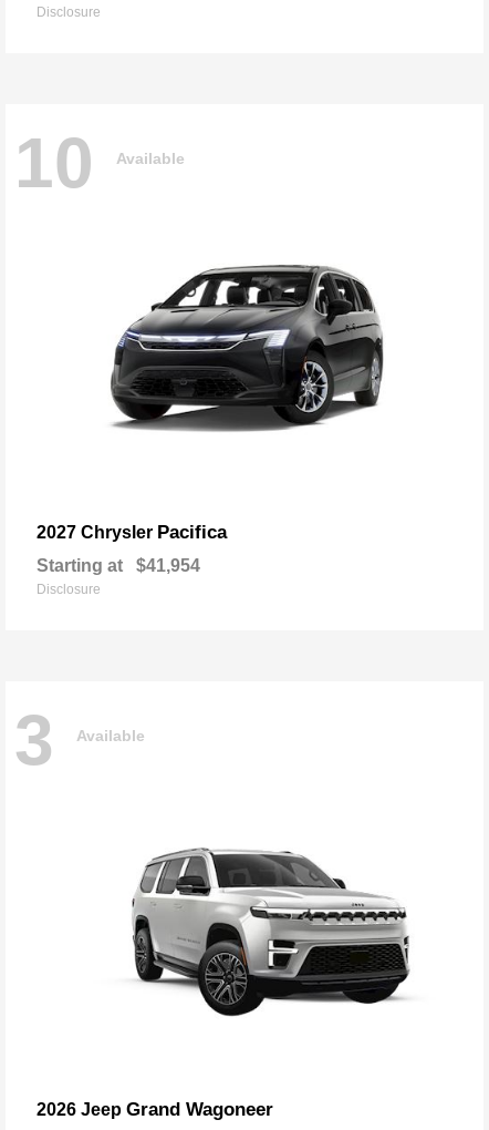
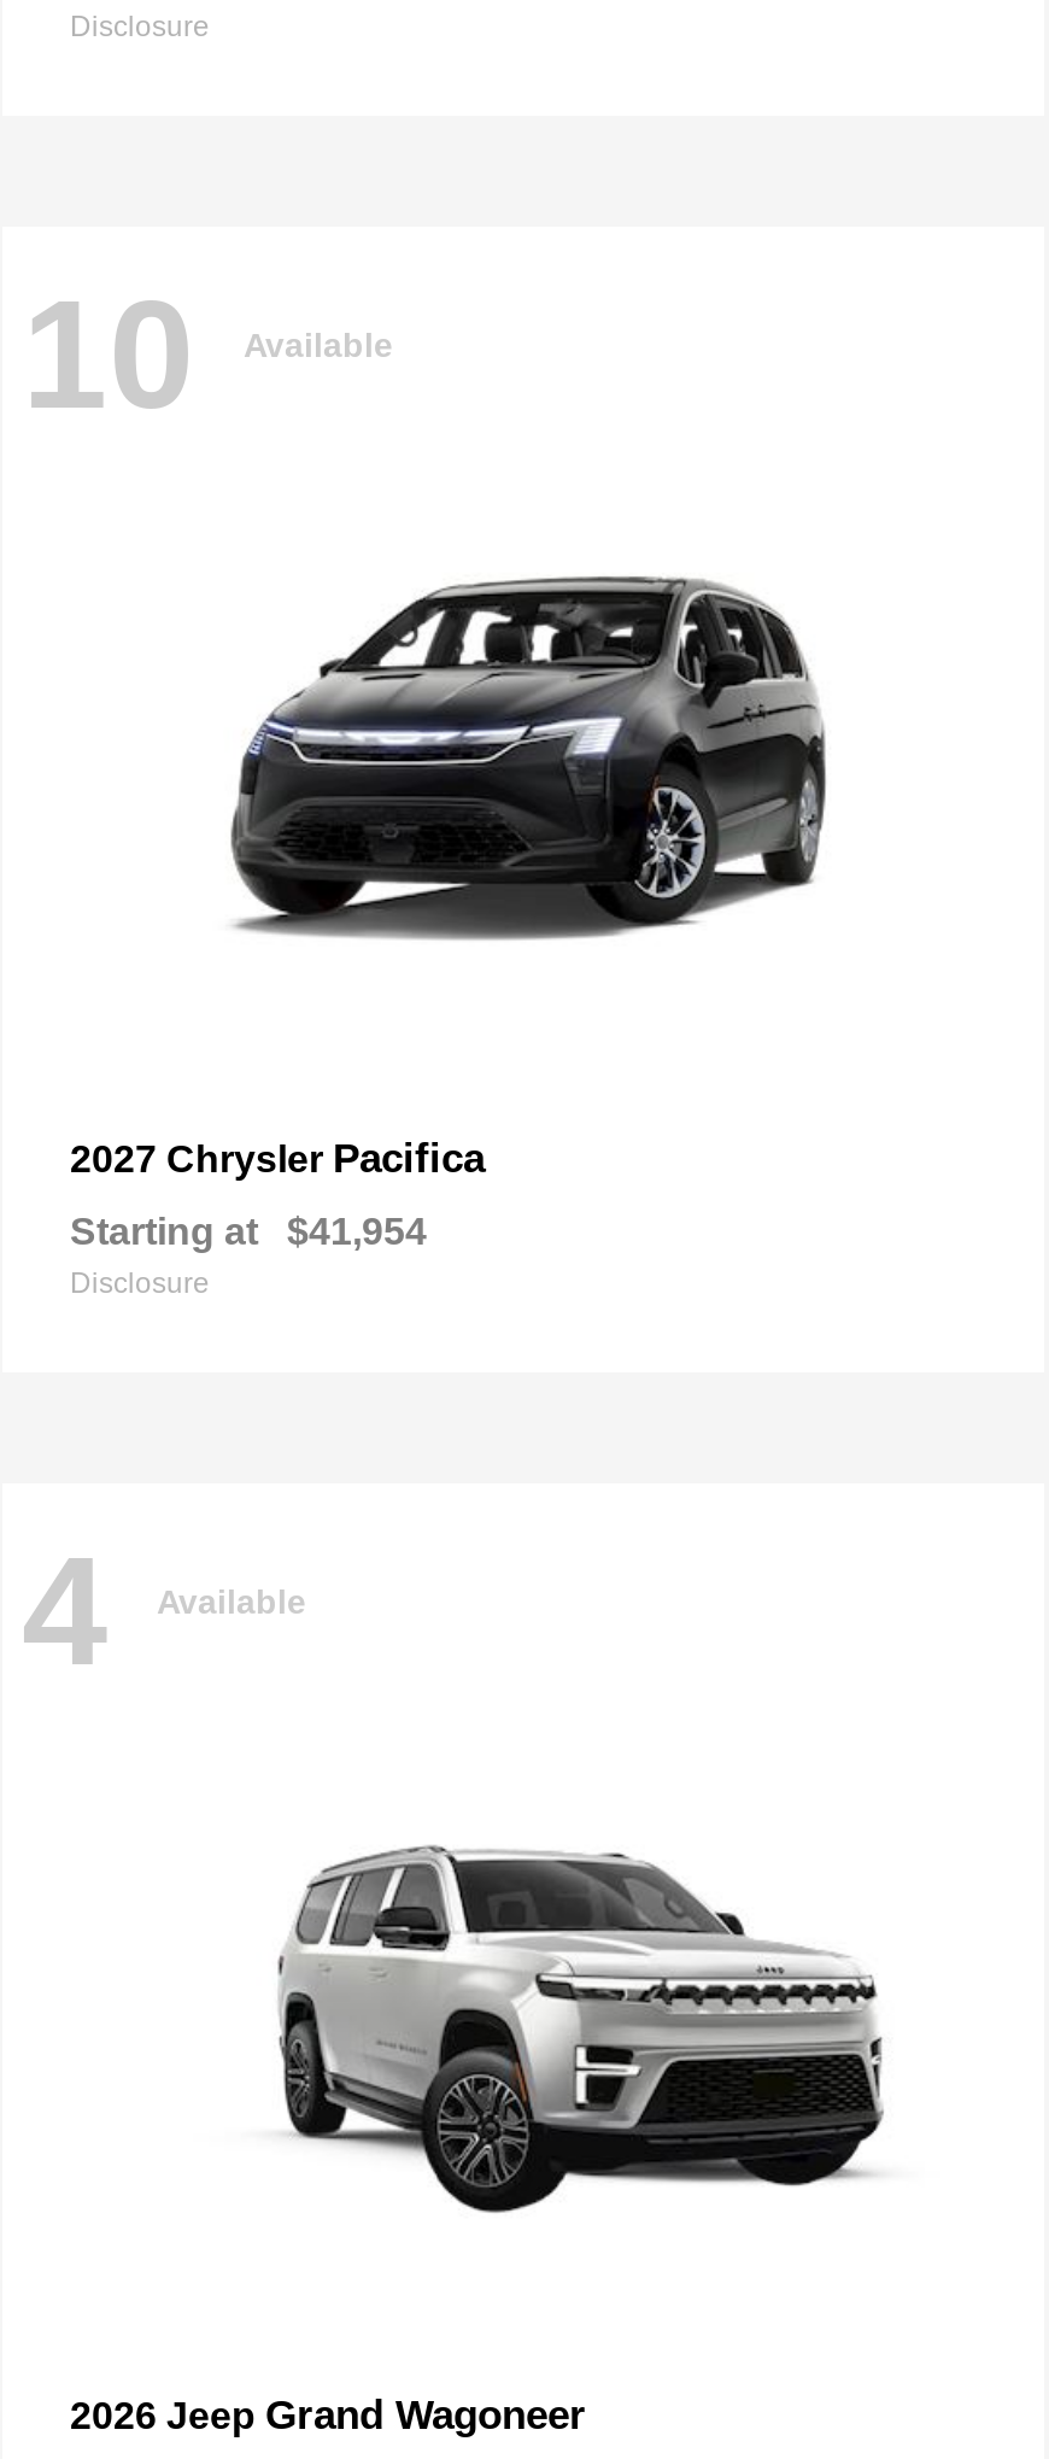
- 3 Available
+ 4 Available
